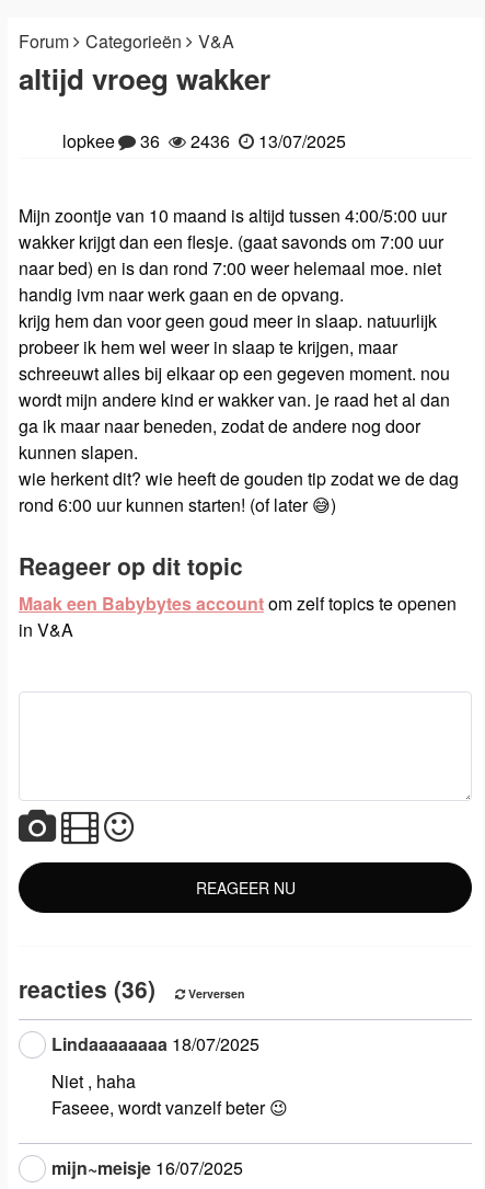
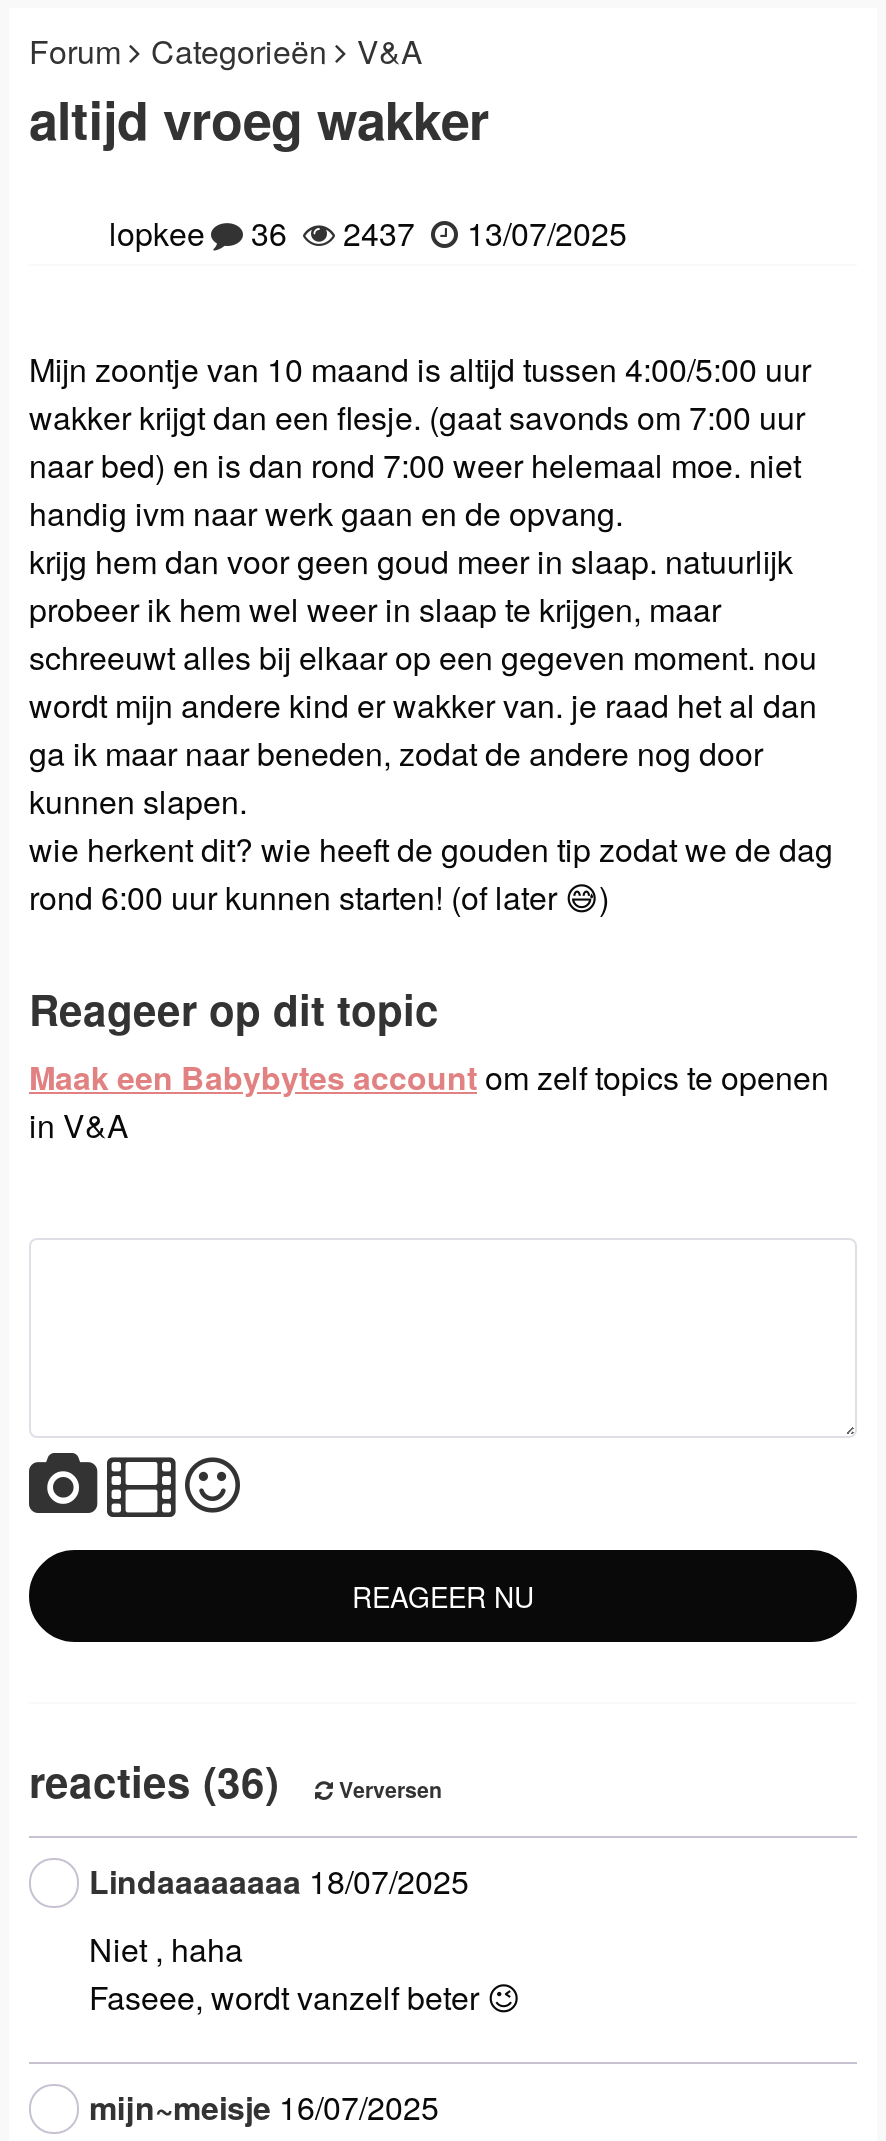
- lopkee 36 2436 13/07/2025
+ lopkee 36 2437 13/07/2025
